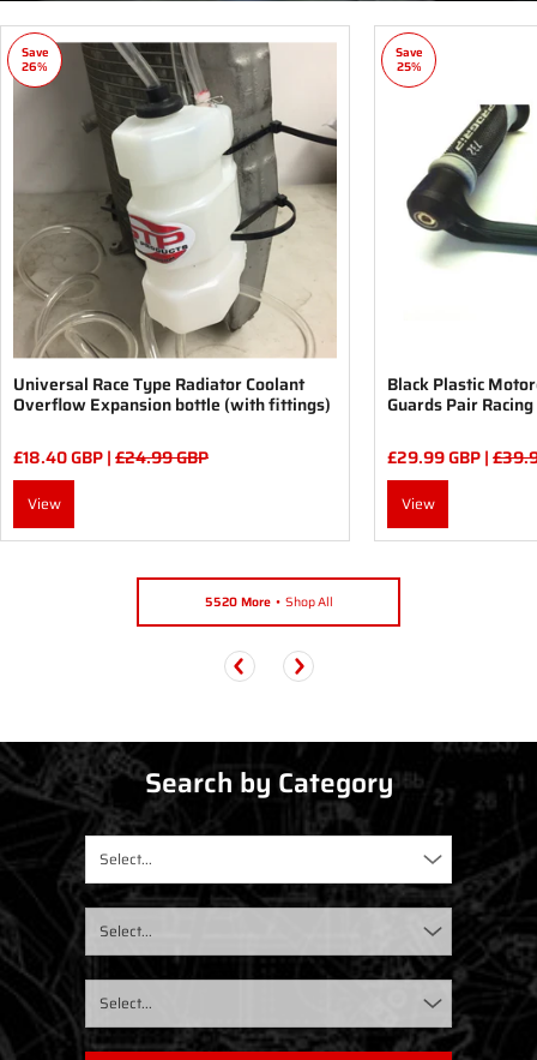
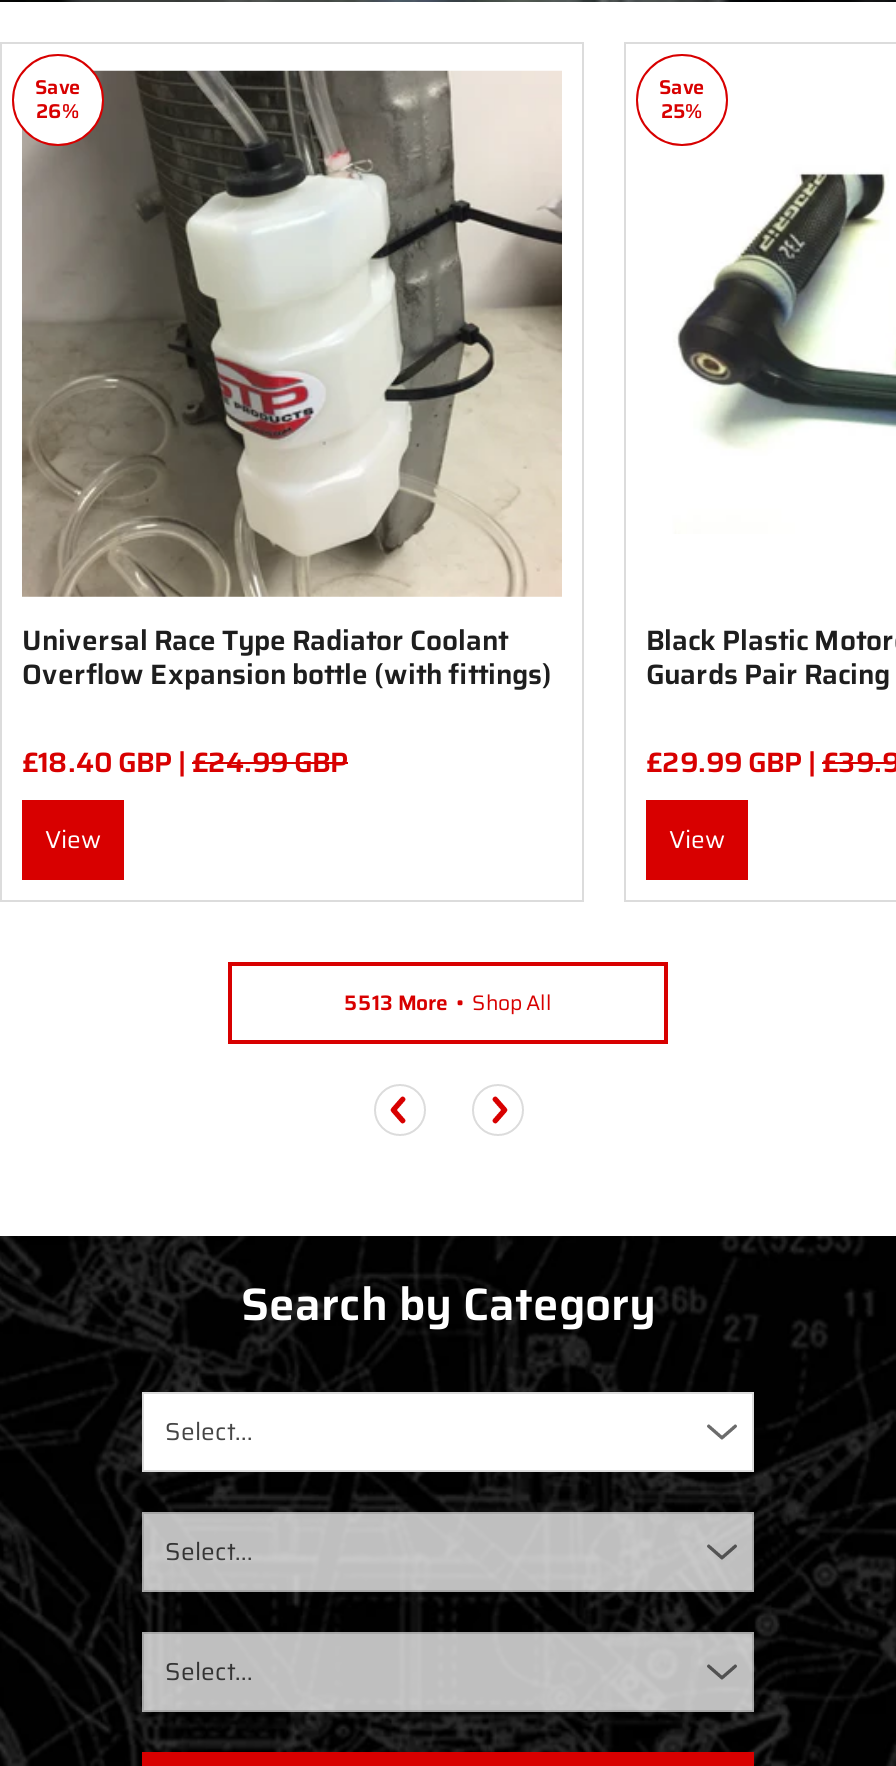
- 5520 More Shop All
+ 5513 More Shop All
